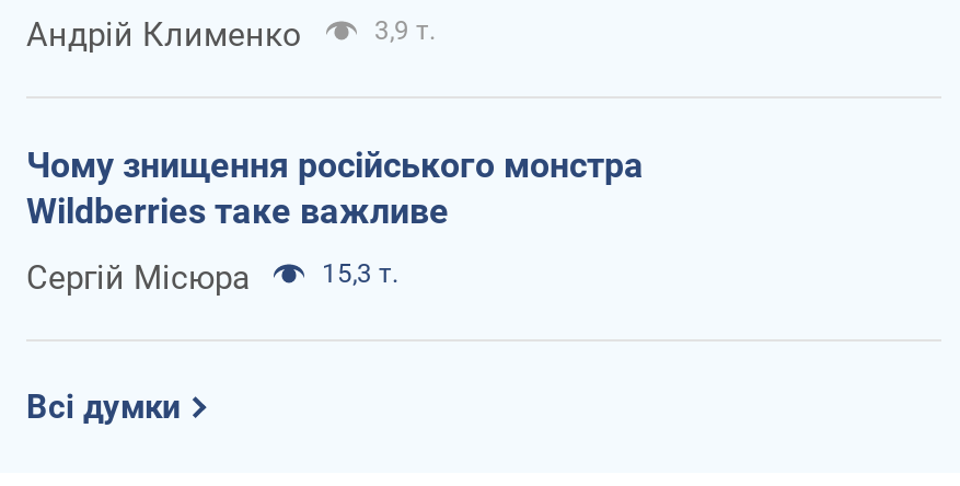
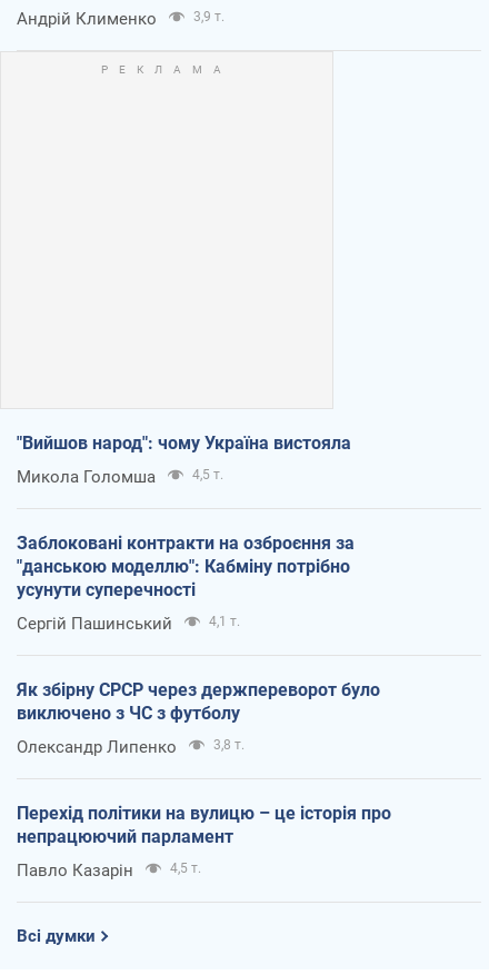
- Чому знищення російського монстра
- Wildberries таке важливе
- Сергій Місюра
- 15,3 т.
+ "Вийшов народ": чому Україна вистояла
+ Микола Голомша
+ 4,5 т.
+ Заблоковані контракти на озброєння за
+ "данською моделлю": Кабміну потрібно
+ усунути суперечності
+ Сергій Пашинський
+ 4,1 т.
+ Як збірну СРСР через держпереворот було
+ виключено з ЧС з футболу
+ Олександр Липенко
+ 3,8 т.
+ Перехід політики на вулицю – це історія про
+ непрацюючий парламент
+ Павло Казарін
+ 4,5 т.
